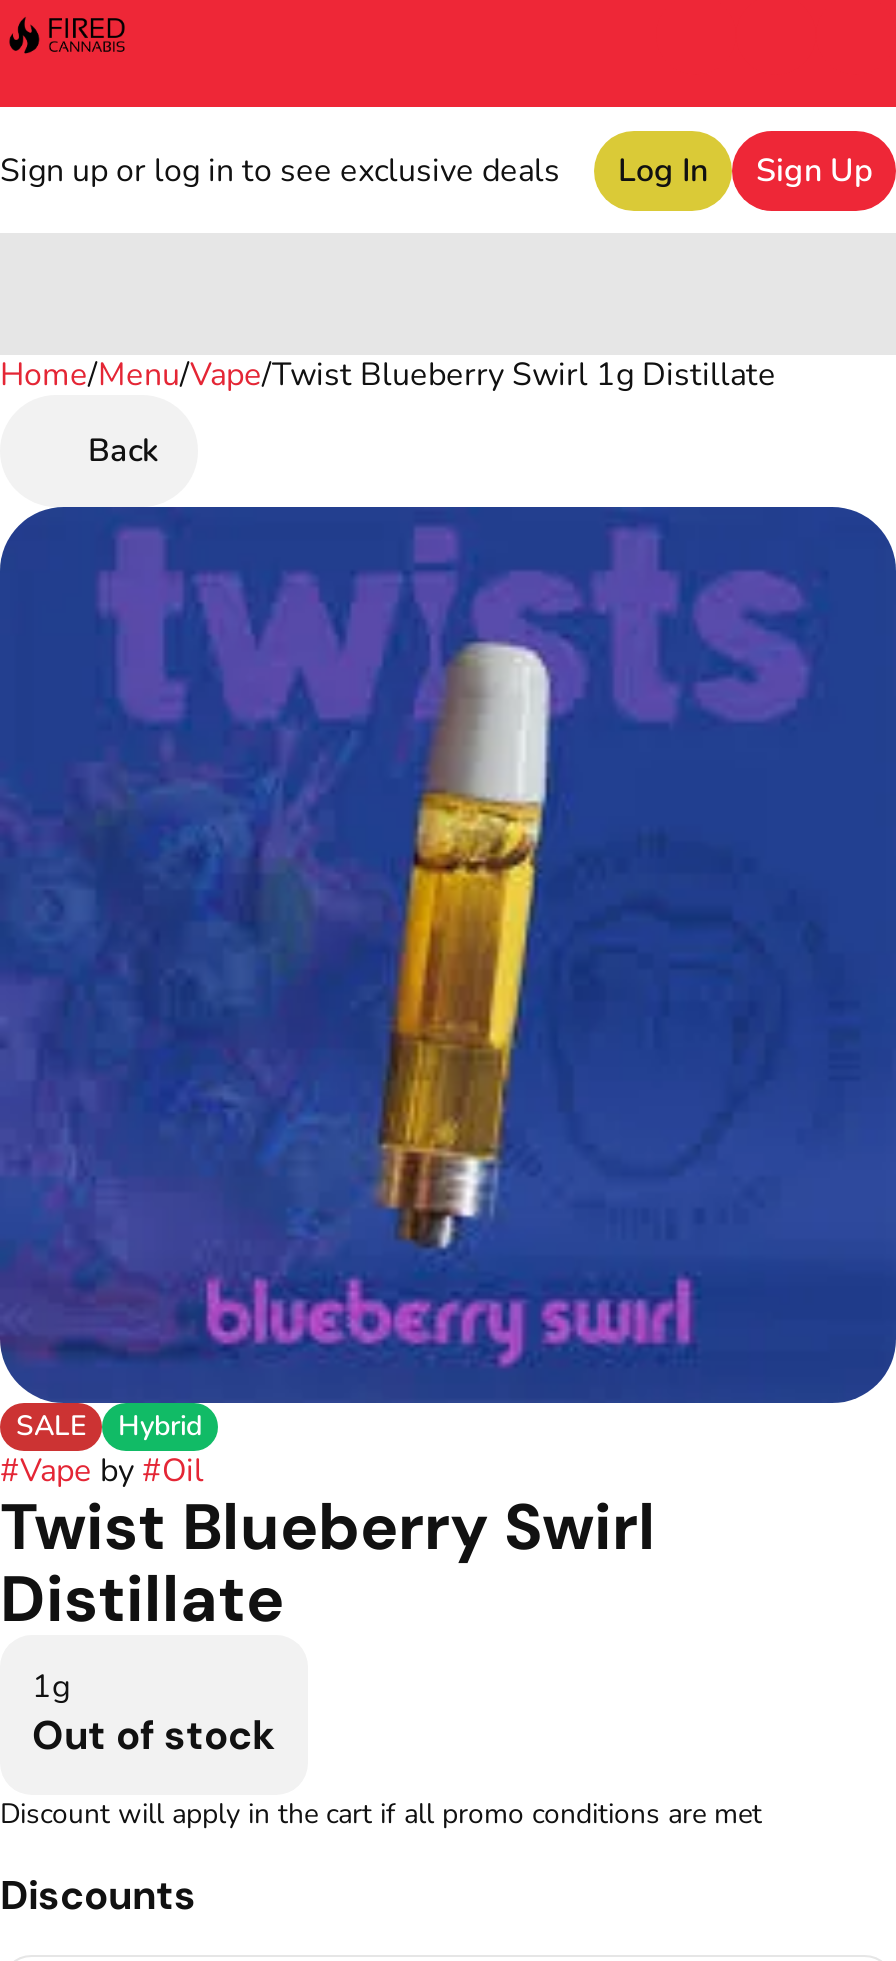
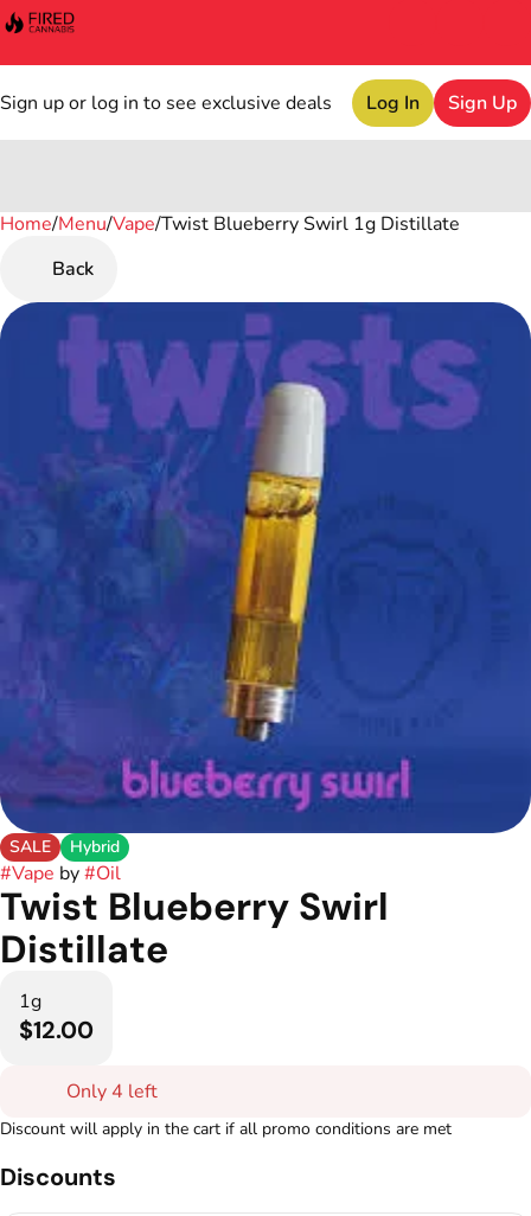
- Out of stock
+ $12.00
+ Only 4 left
